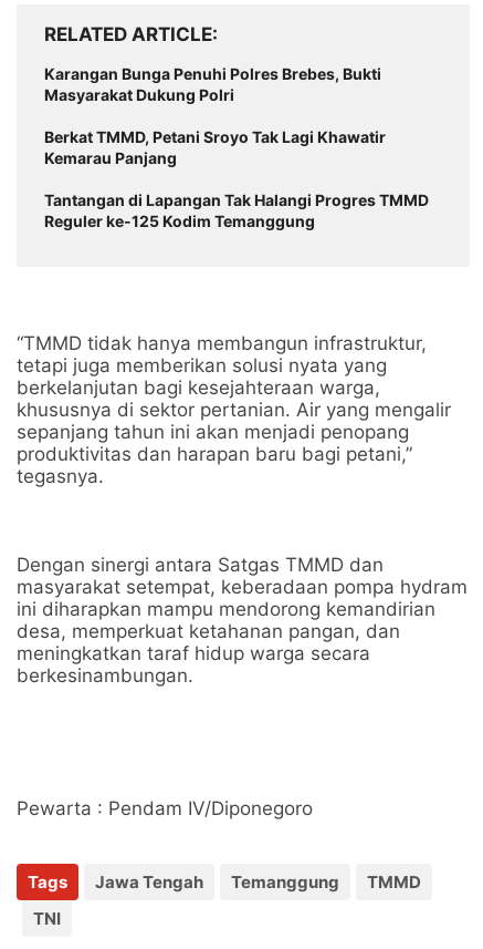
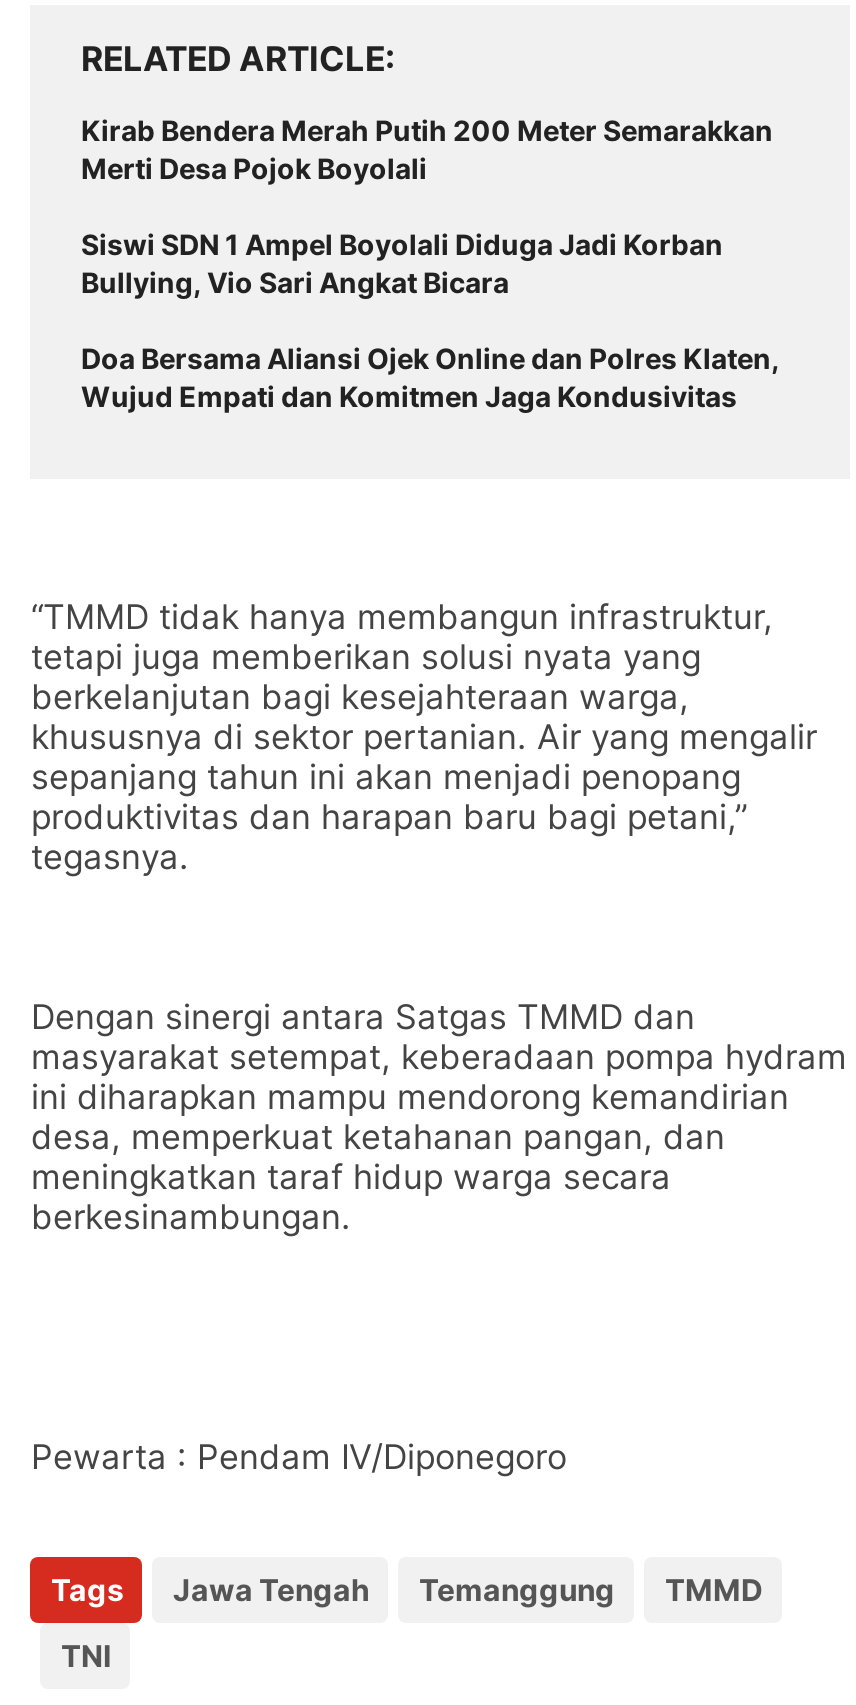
- Karangan Bunga Penuhi Polres Brebes, Bukti
- Masyarakat Dukung Polri
+ Kirab Bendera Merah Putih 200 Meter Semarakkan
+ Merti Desa Pojok Boyolali

- Berkat TMMD, Petani Sroyo Tak Lagi Khawatir
- Kemarau Panjang
+ Siswi SDN 1 Ampel Boyolali Diduga Jadi Korban
+ Bullying, Vio Sari Angkat Bicara

- Tantangan di Lapangan Tak Halangi Progres TMMD
- Reguler ke-125 Kodim Temanggung
+ Doa Bersama Aliansi Ojek Online dan Polres Klaten,
+ Wujud Empati dan Komitmen Jaga Kondusivitas
